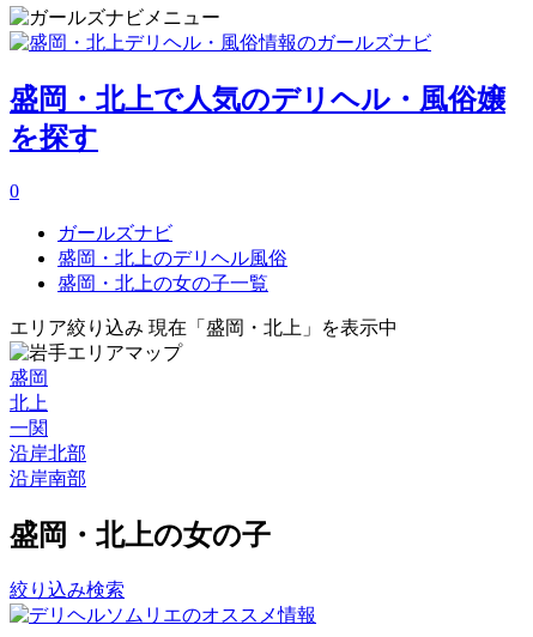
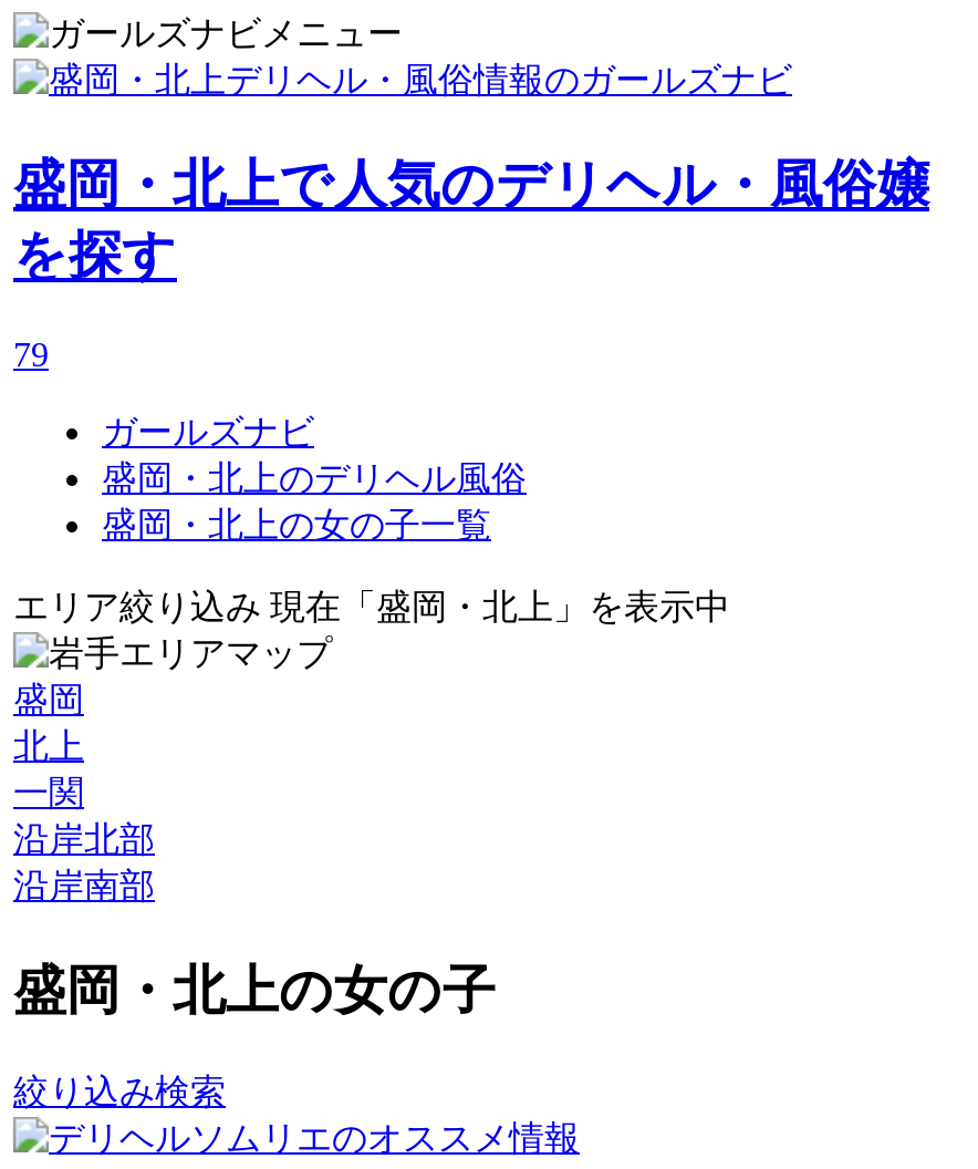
- 0
+ 79
